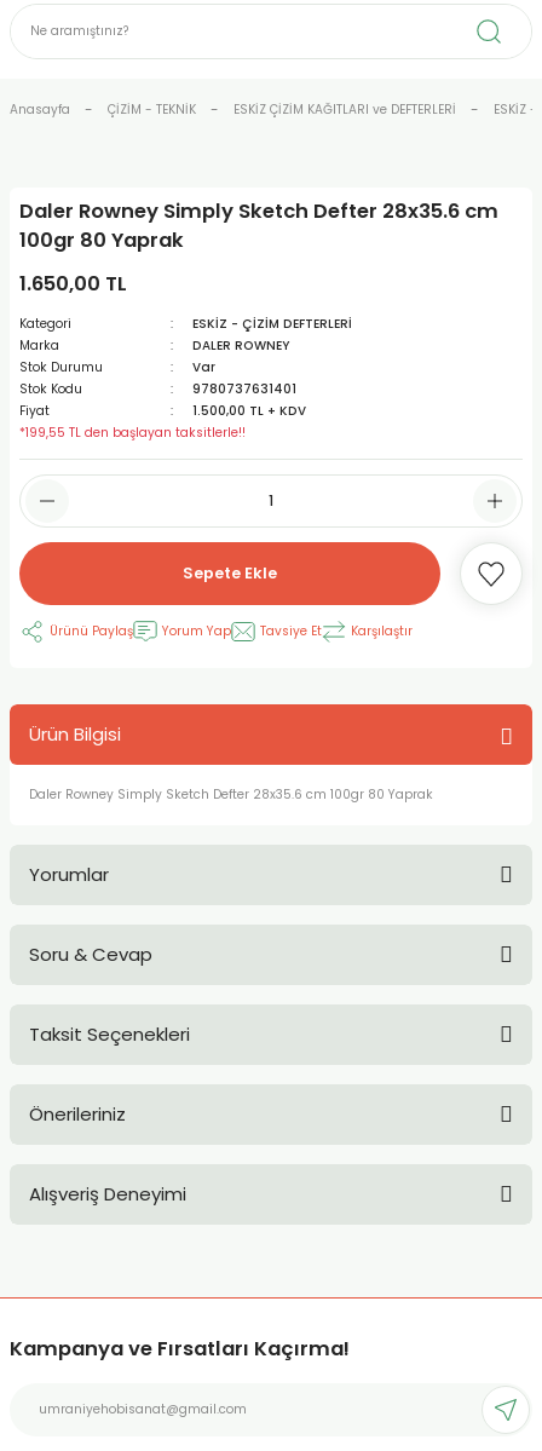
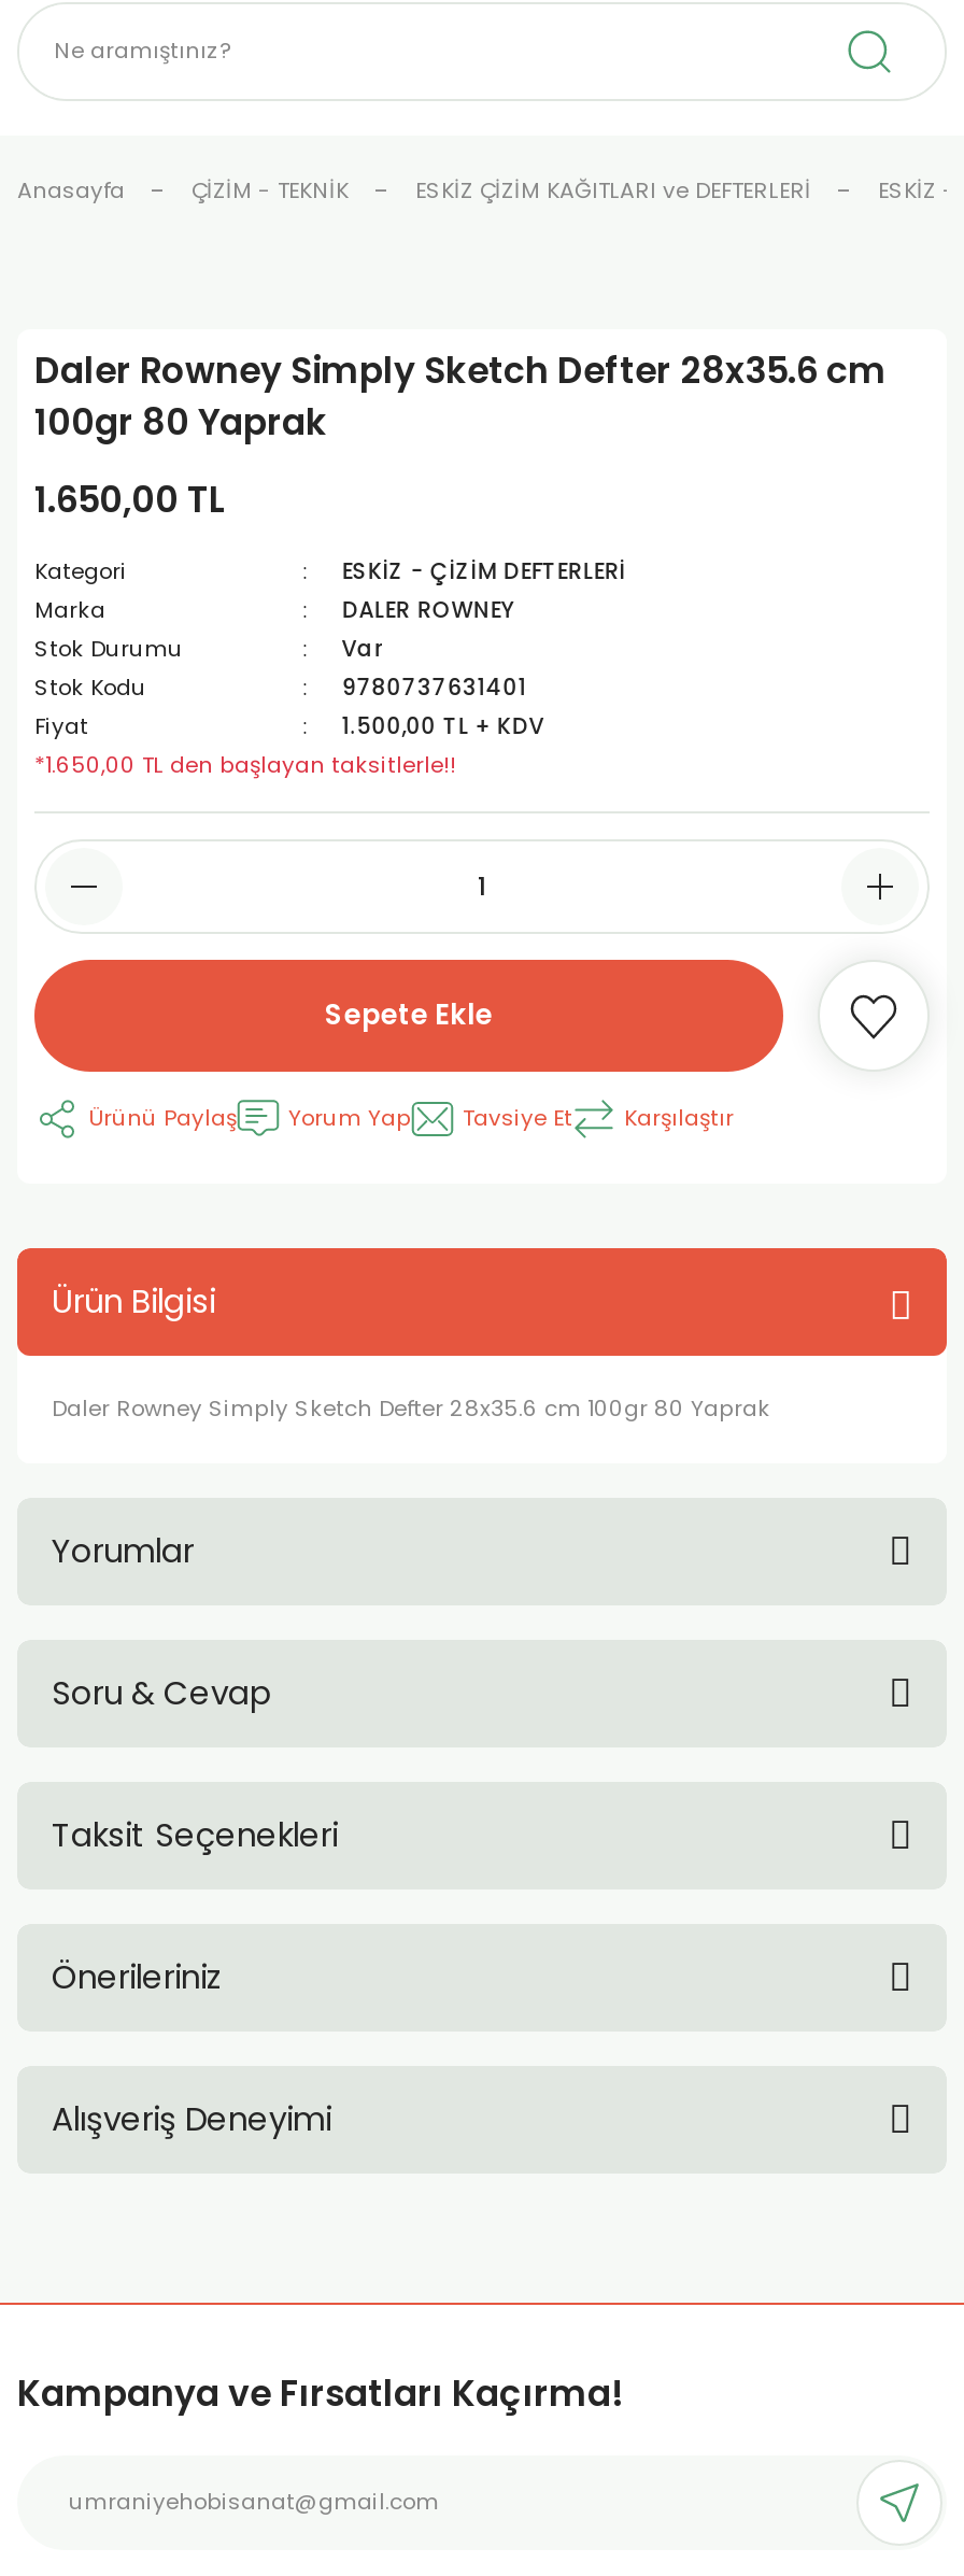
- *199,55 TL den başlayan taksitlerle!!
+ *1.650,00 TL den başlayan taksitlerle!!
